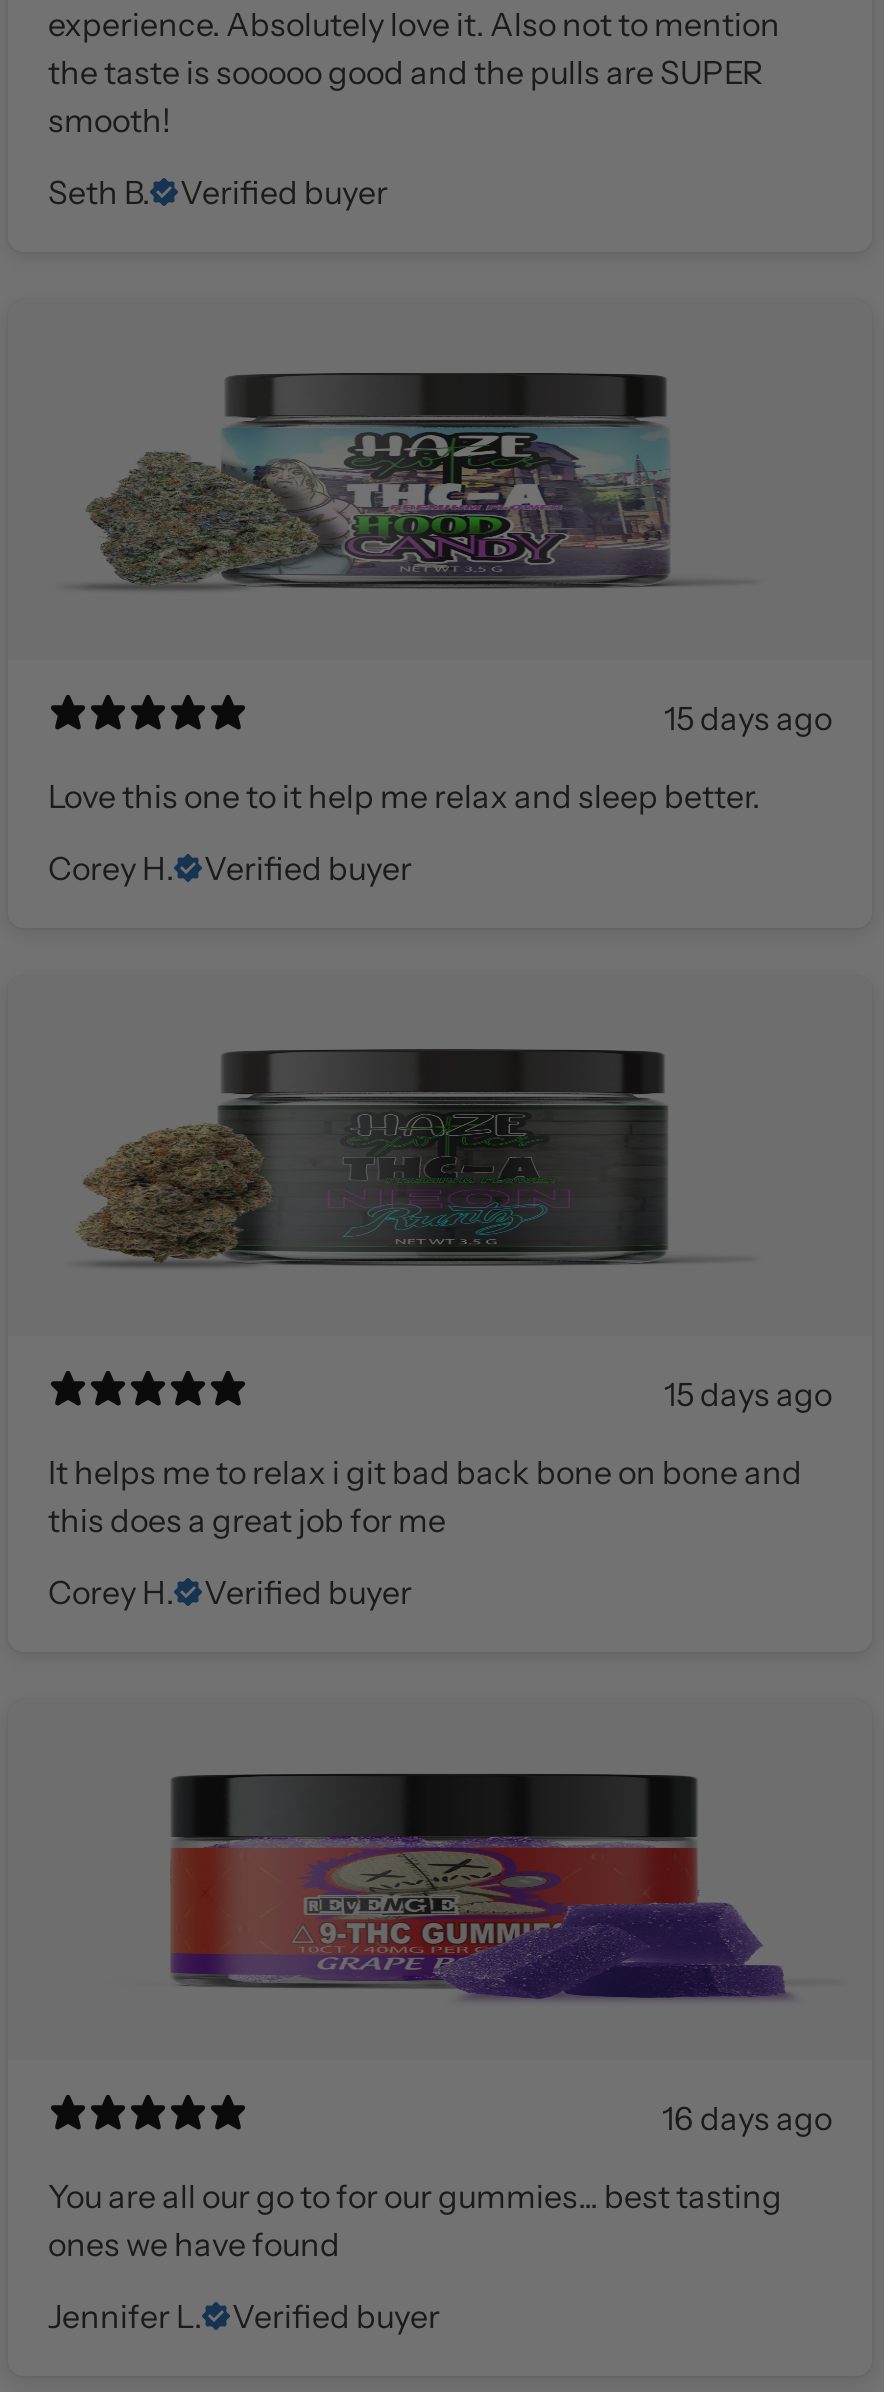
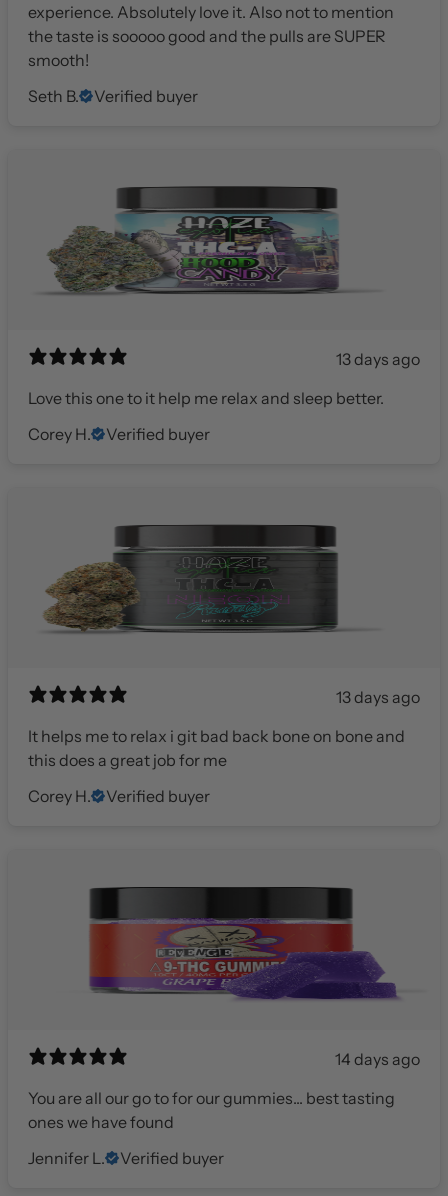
- 15 days ago
+ 13 days ago

- 15 days ago
+ 13 days ago

- 16 days ago
+ 14 days ago
